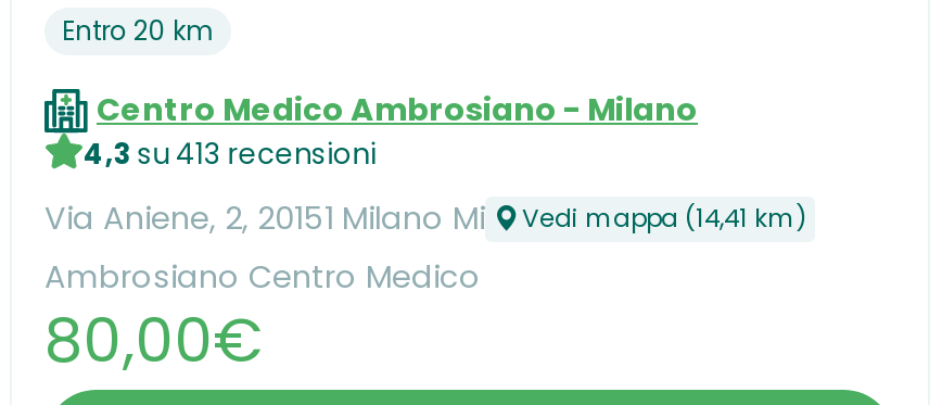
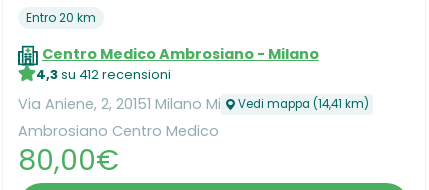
- 4,3 su 413 recensioni
+ 4,3 su 412 recensioni
